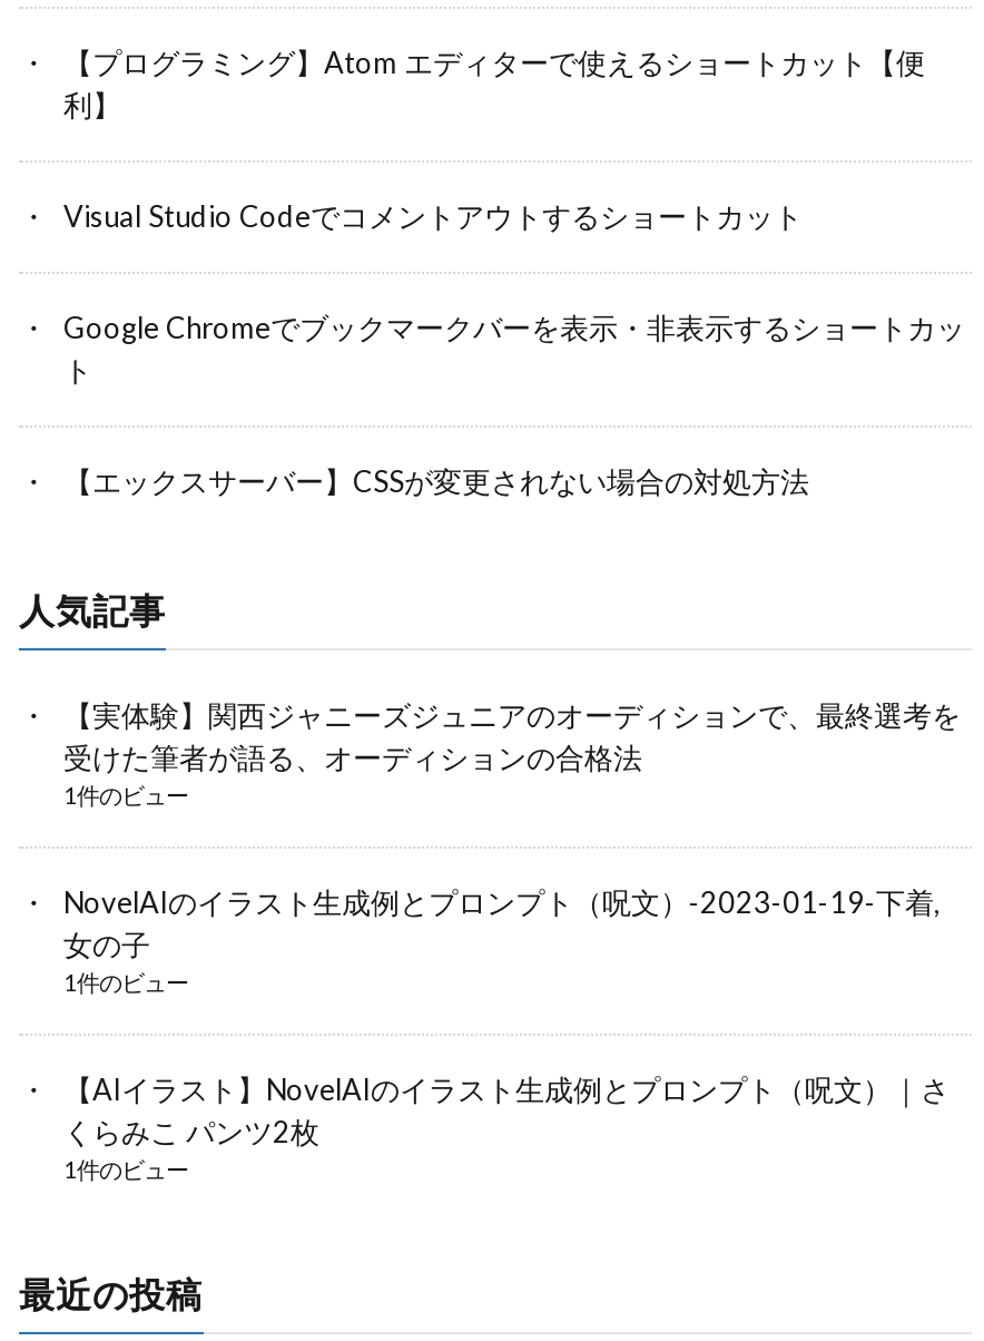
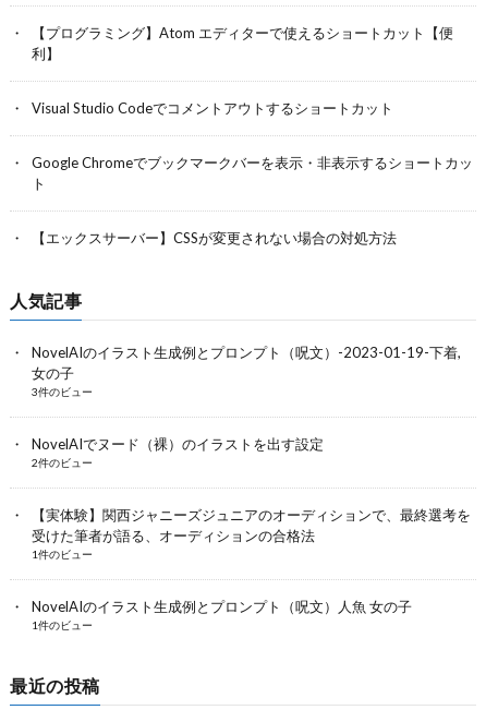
+ 3件のビュー
+ NovelAIでヌード（裸）のイラストを出す設定
+ 2件のビュー

moved down: 【実体験】関西ジャニーズジュニアのオーディションで、最終選考を | 受けた筆者が語る、オーディションの合格法 | 1件のビュー

moved up: NovelAIのイラスト生成例とプロンプト（呪文）-2023-01-19-下着, | 女の子

- 1件のビュー
- 【AIイラスト】NovelAIのイラスト生成例とプロンプト（呪文）｜さ
- くらみこ パンツ2枚
+ NovelAIのイラスト生成例とプロンプト（呪文）人魚 女の子
